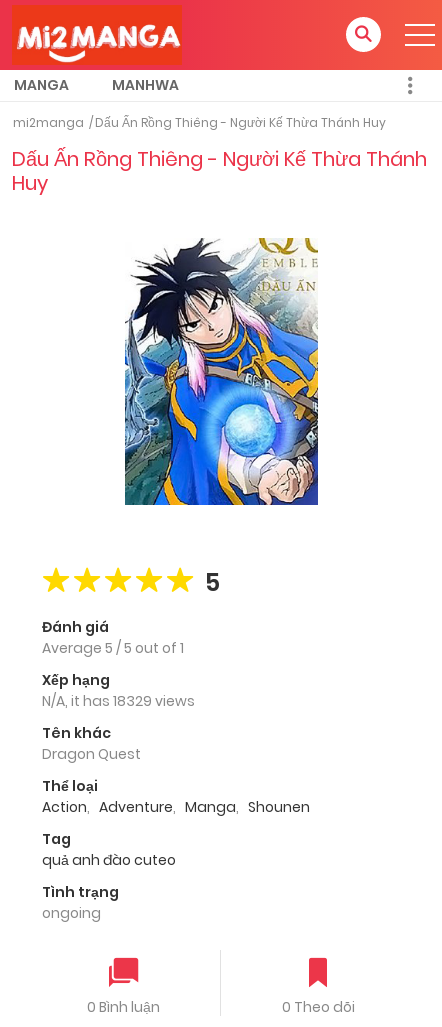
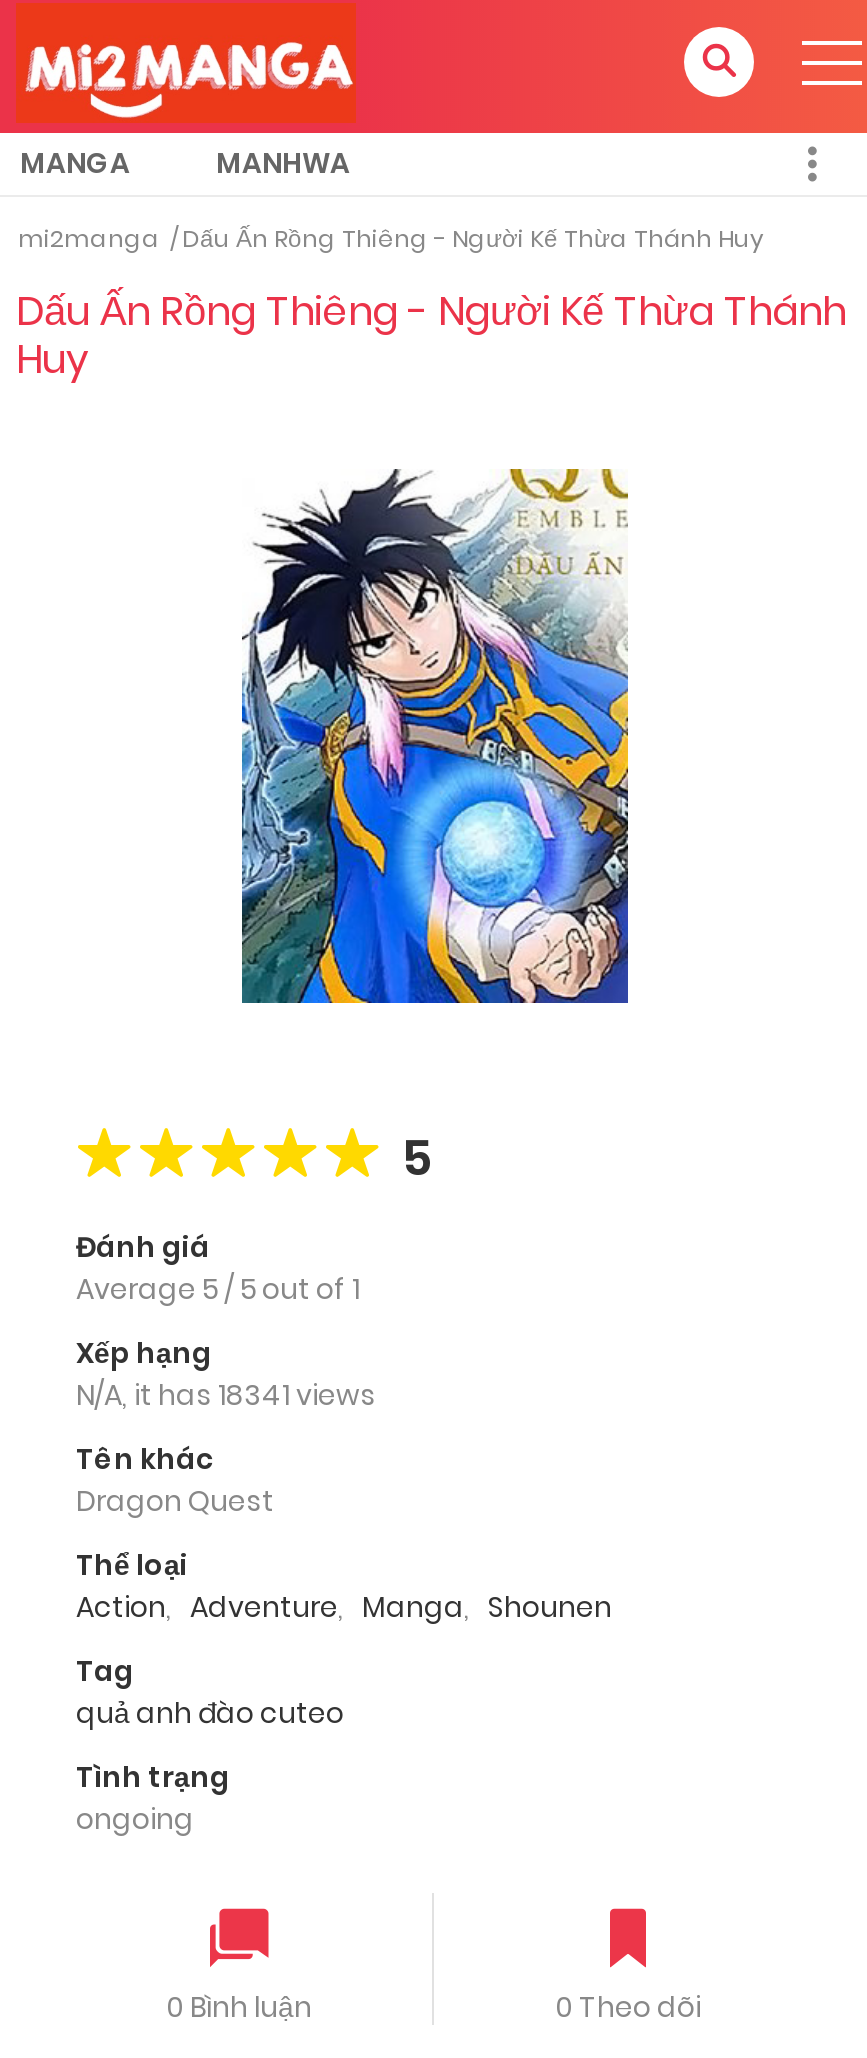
- N/A, it has 18329 views
+ N/A, it has 18341 views
